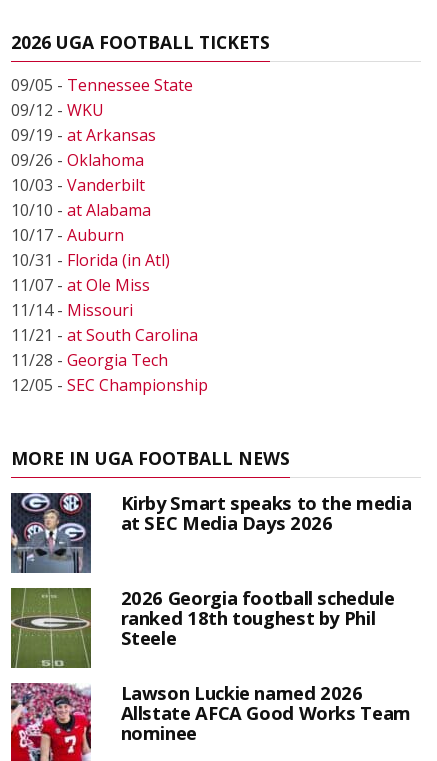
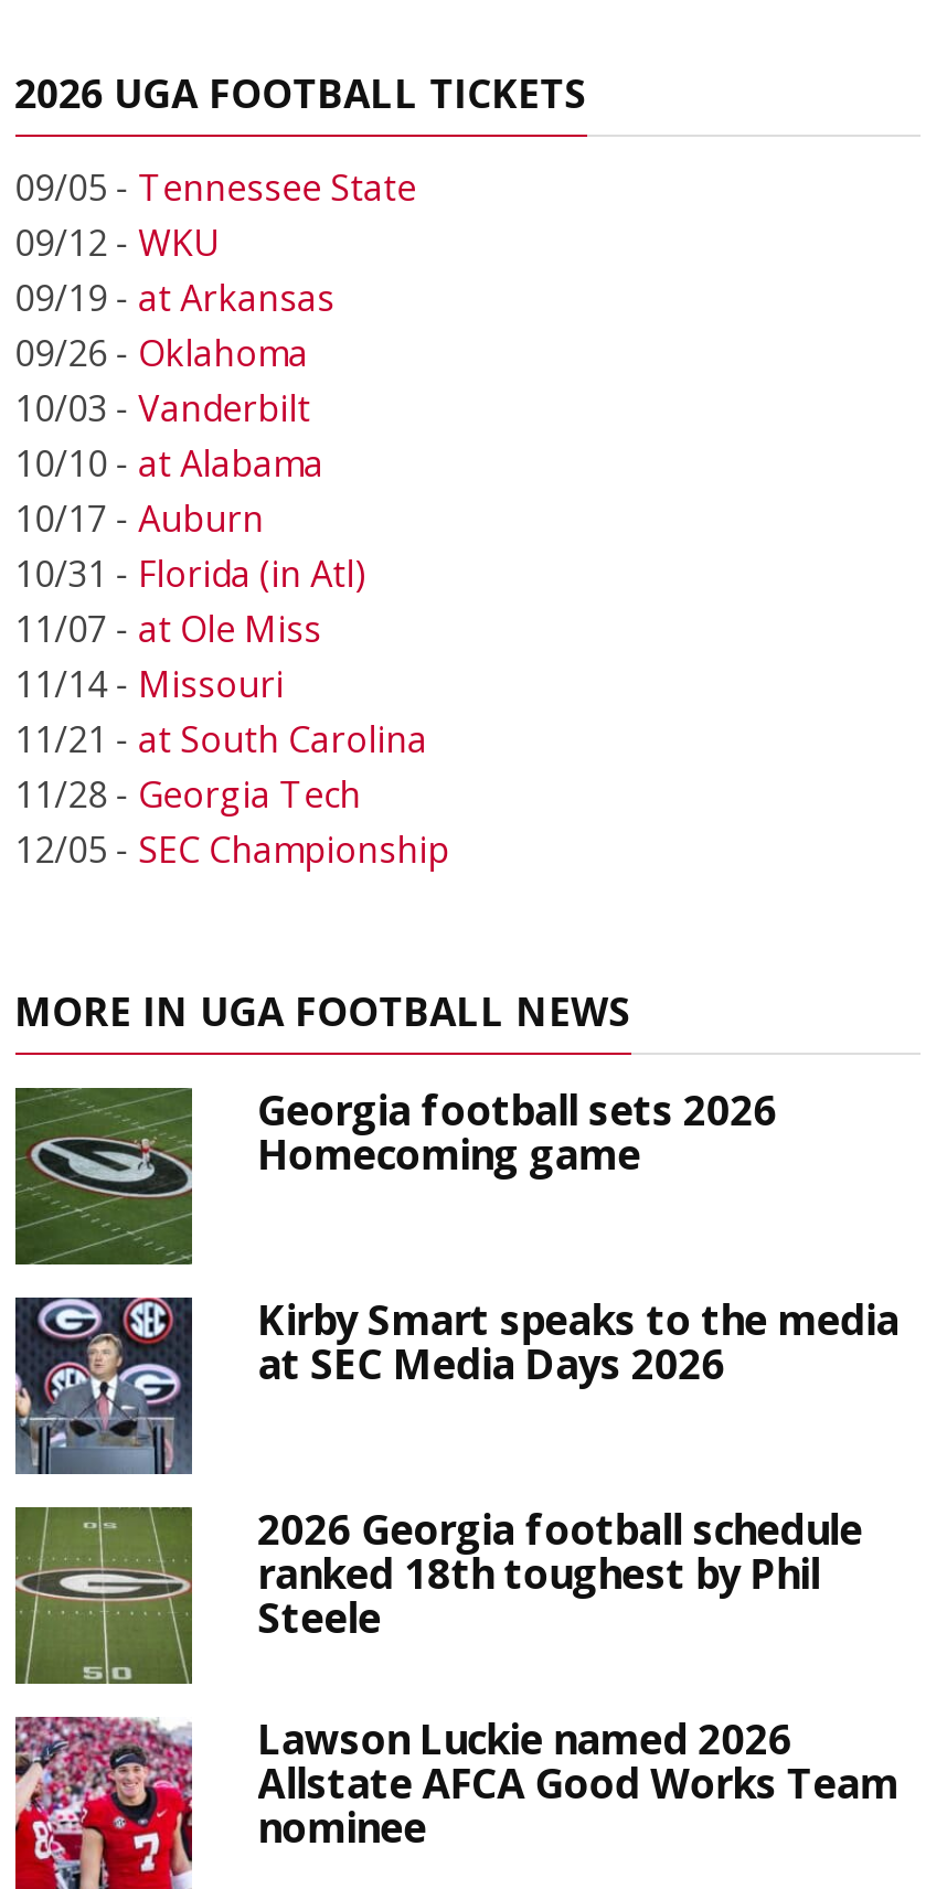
+ [image]
+ Georgia football sets 2026
+ Homecoming game
